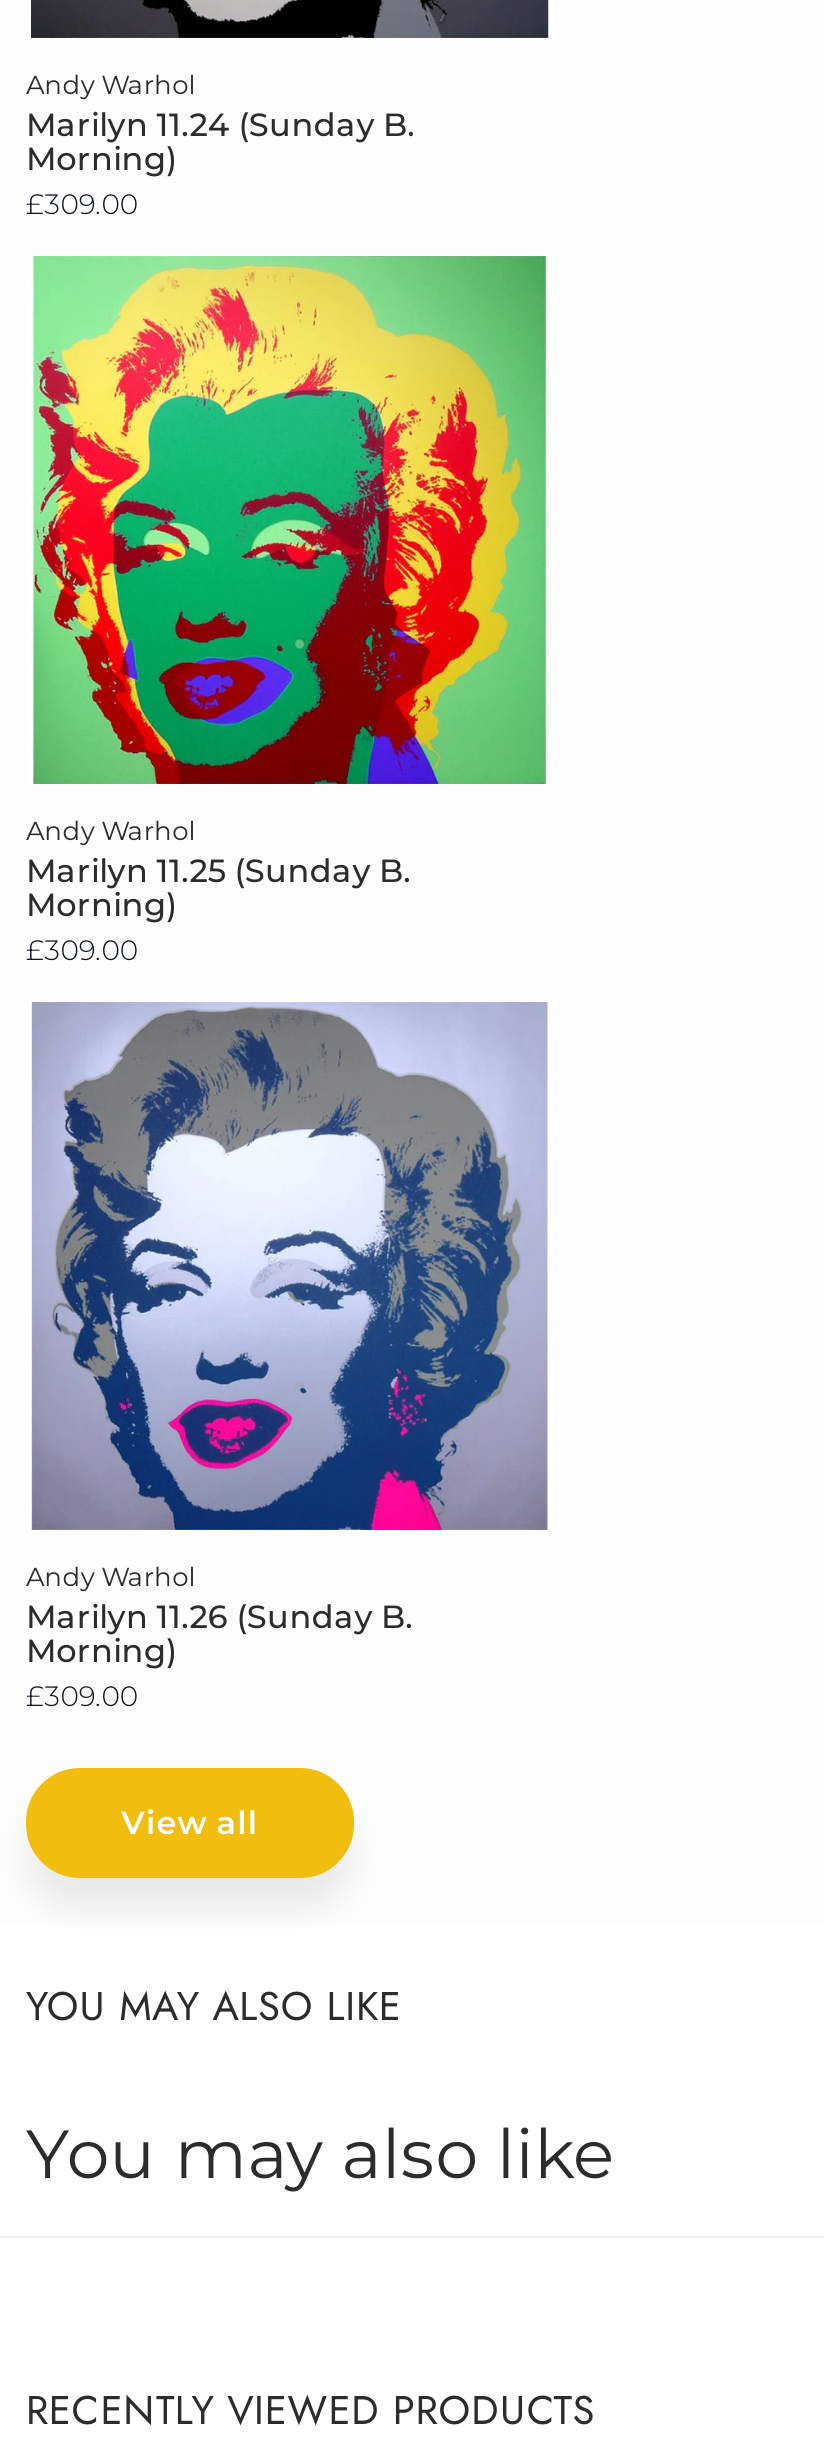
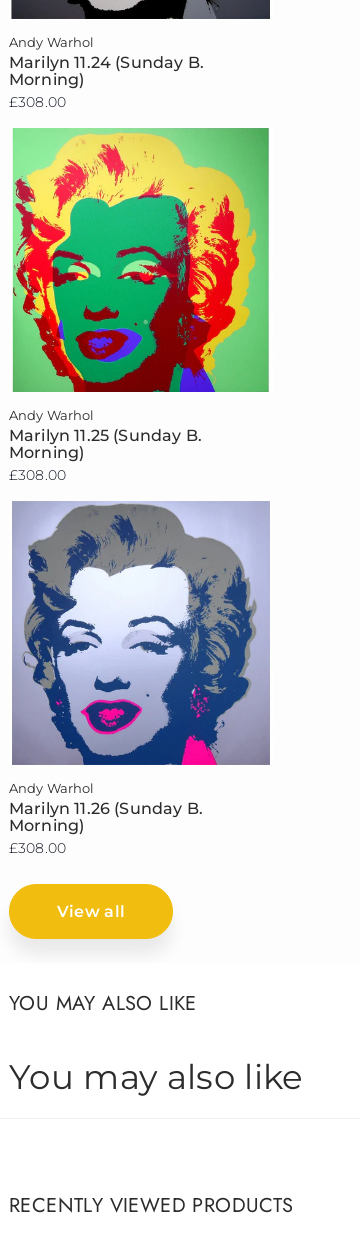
- £309.00
+ £308.00

- £309.00
+ £308.00

- £309.00
+ £308.00
